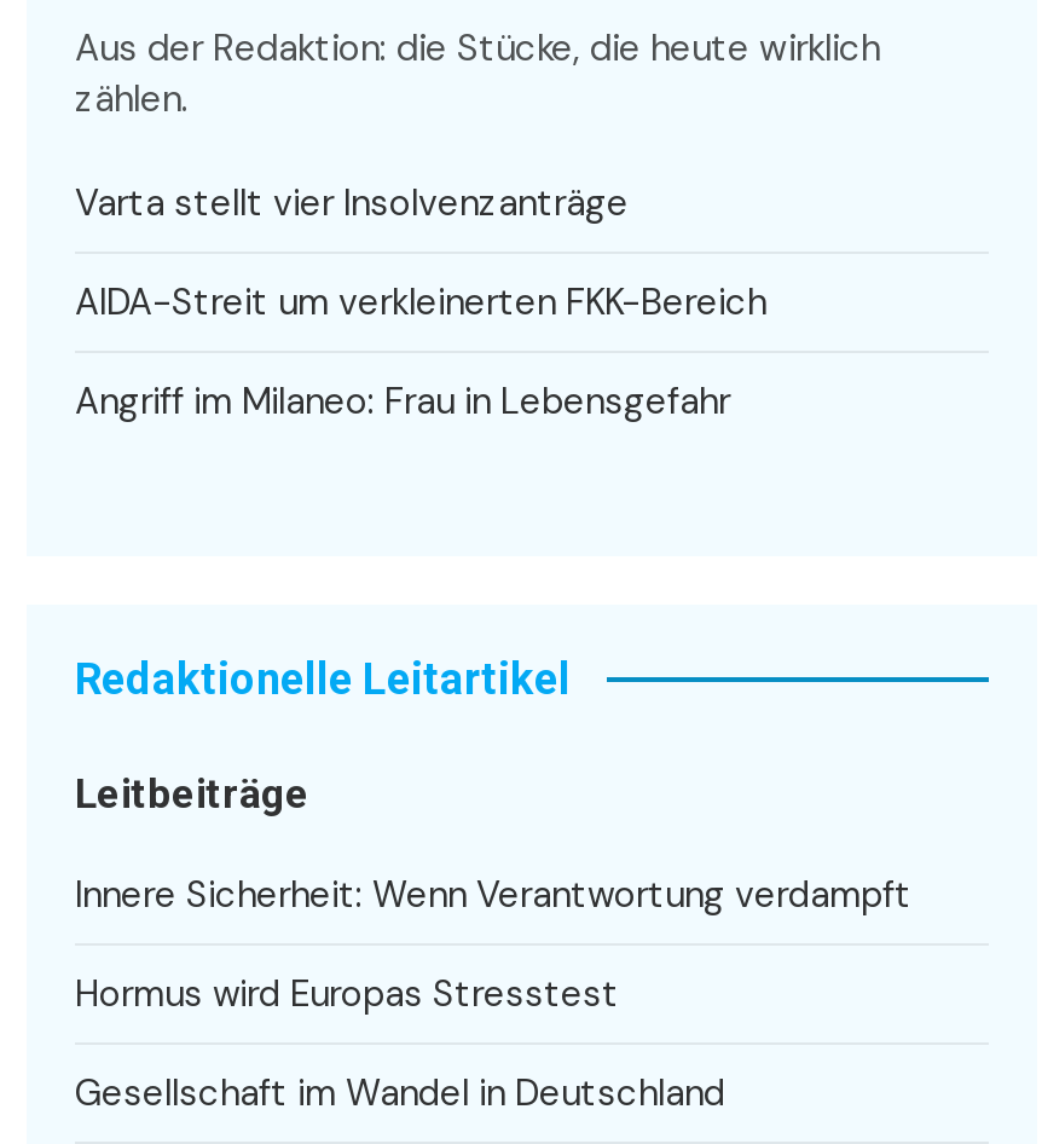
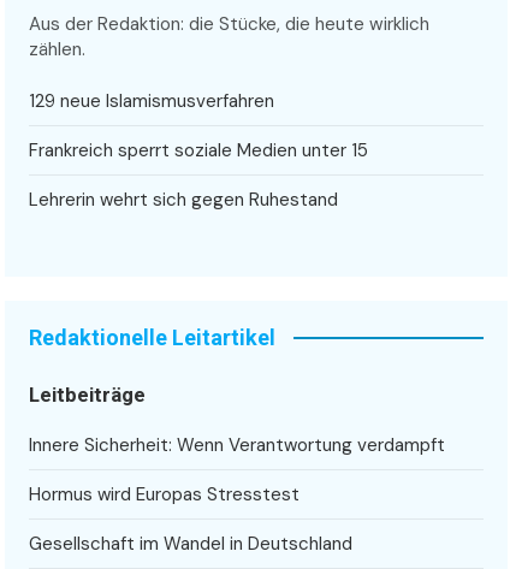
- Varta stellt vier Insolvenzanträge
+ 129 neue Islamismusverfahren

- AIDA-Streit um verkleinerten FKK-Bereich
+ Frankreich sperrt soziale Medien unter 15

- Angriff im Milaneo: Frau in Lebensgefahr
+ Lehrerin wehrt sich gegen Ruhestand
